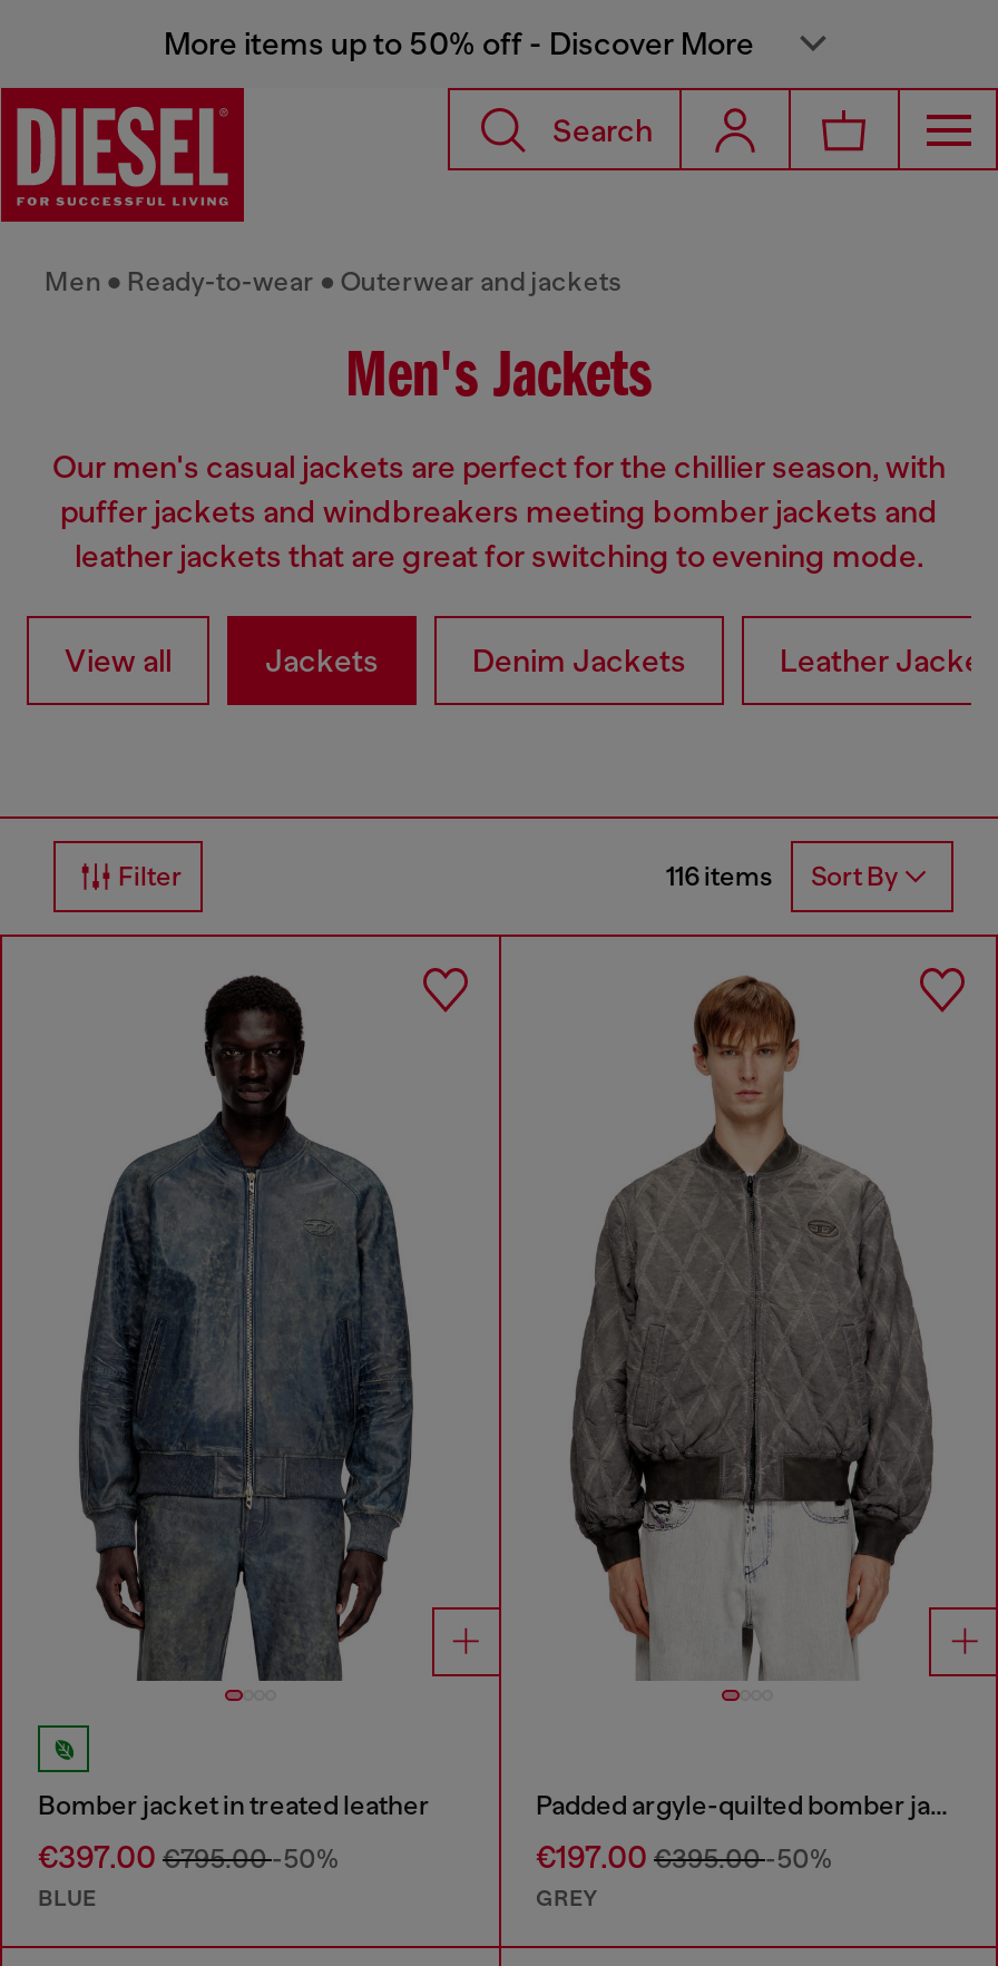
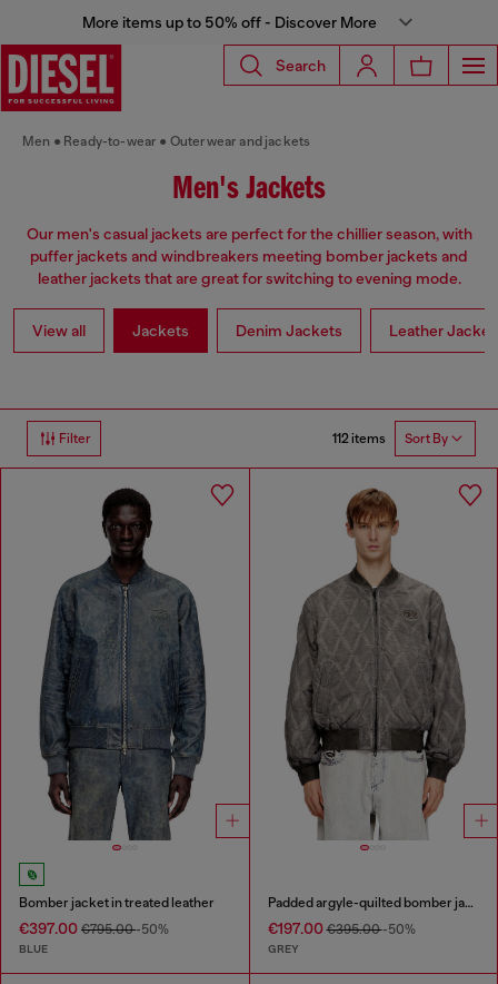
- 116 items Sort By
+ 112 items Sort By
